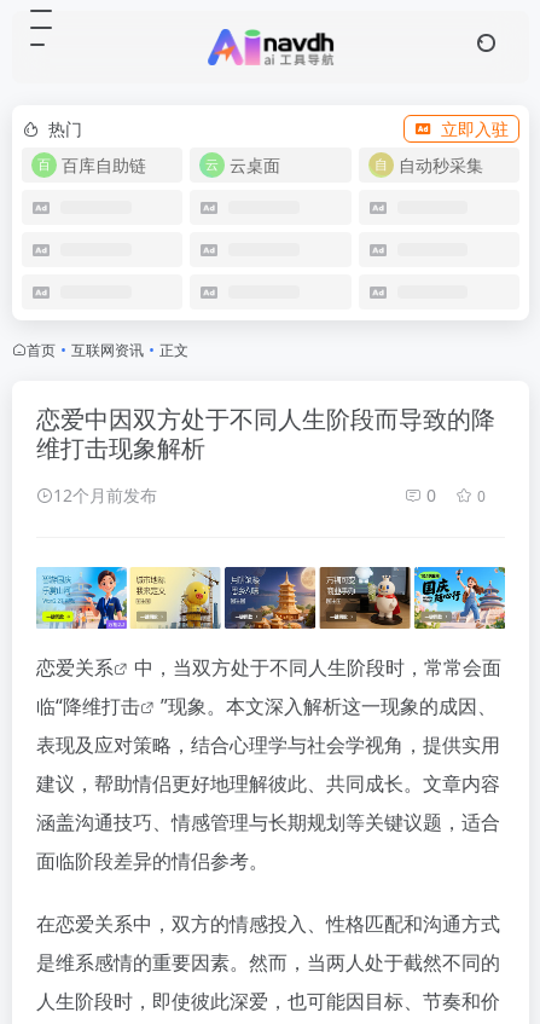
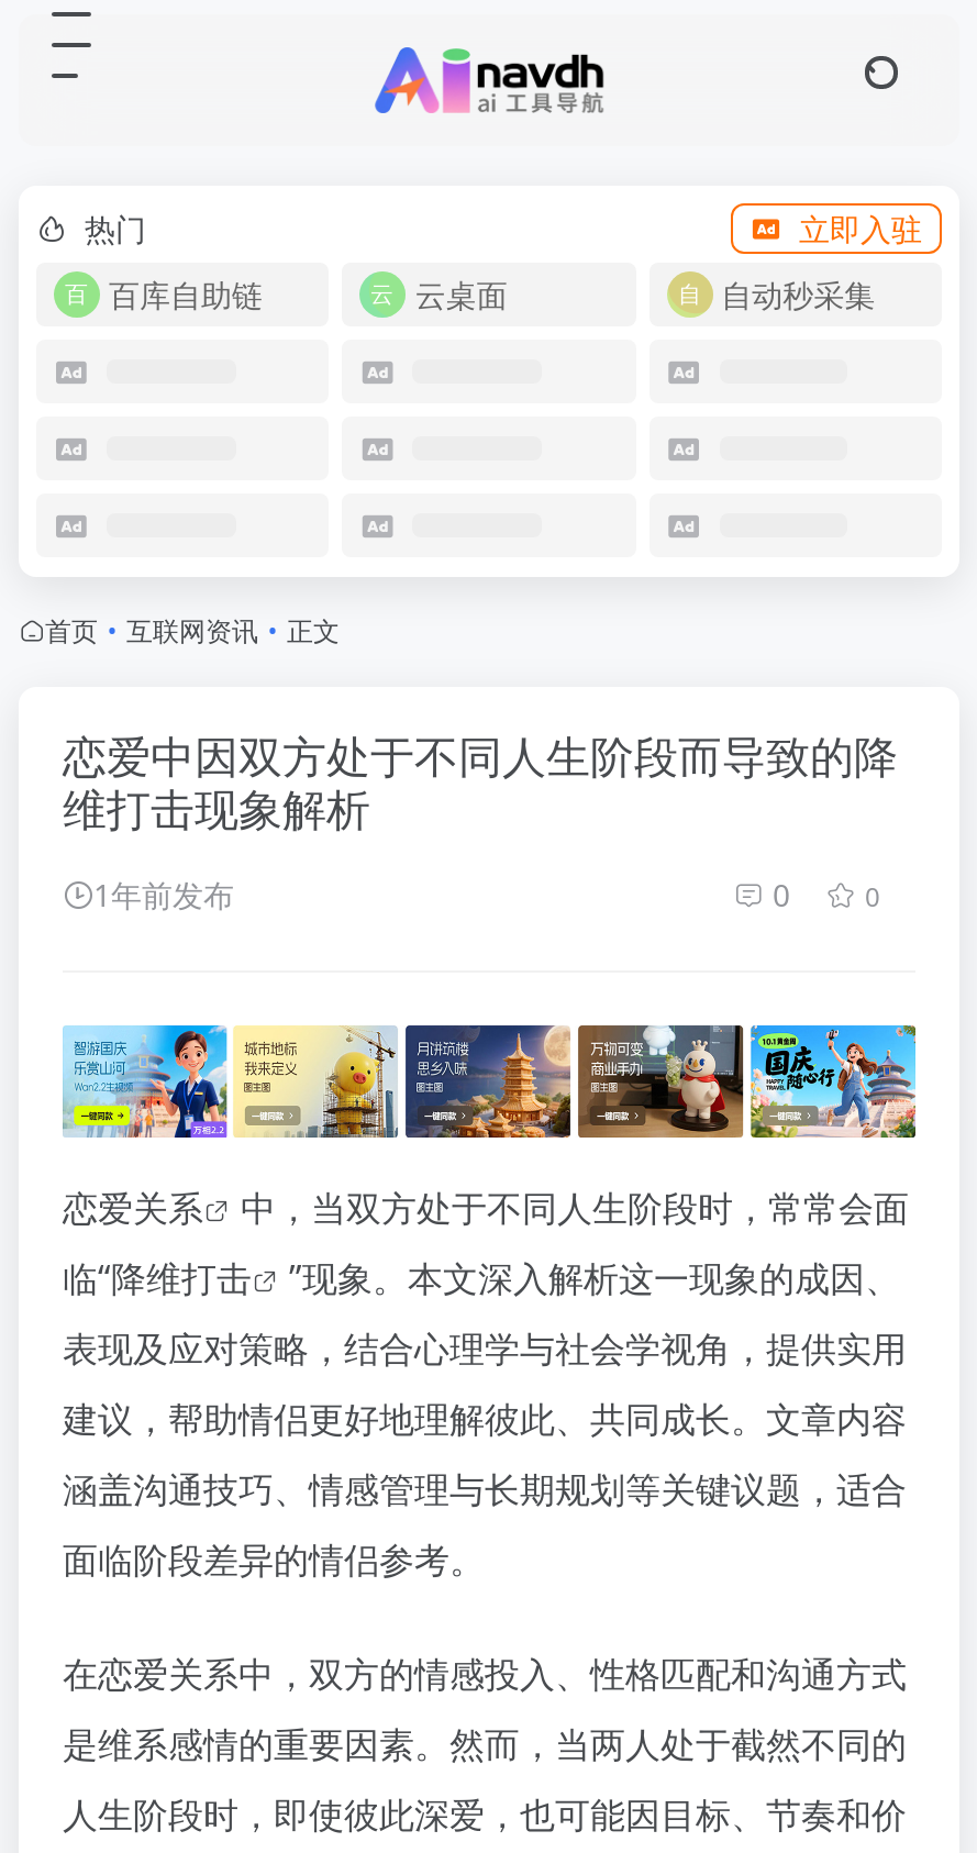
- 12个月前发布
+ 1年前发布
